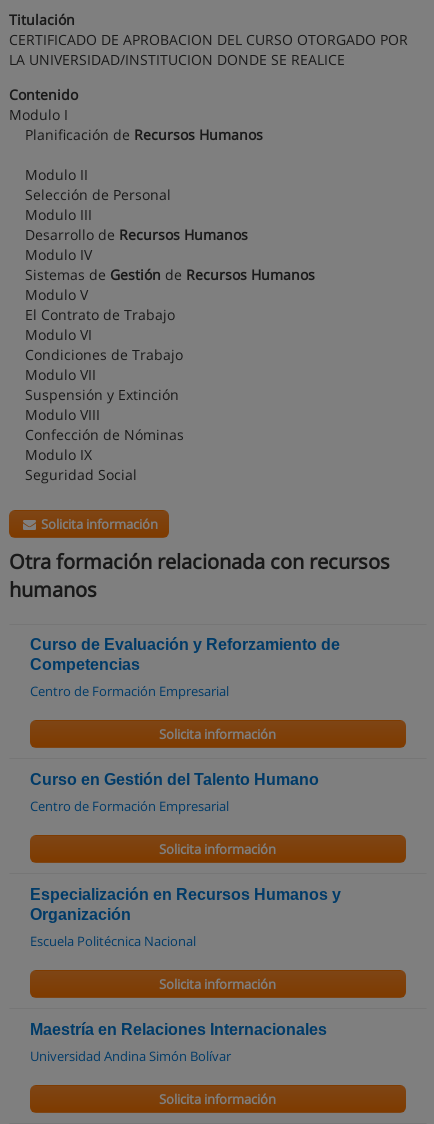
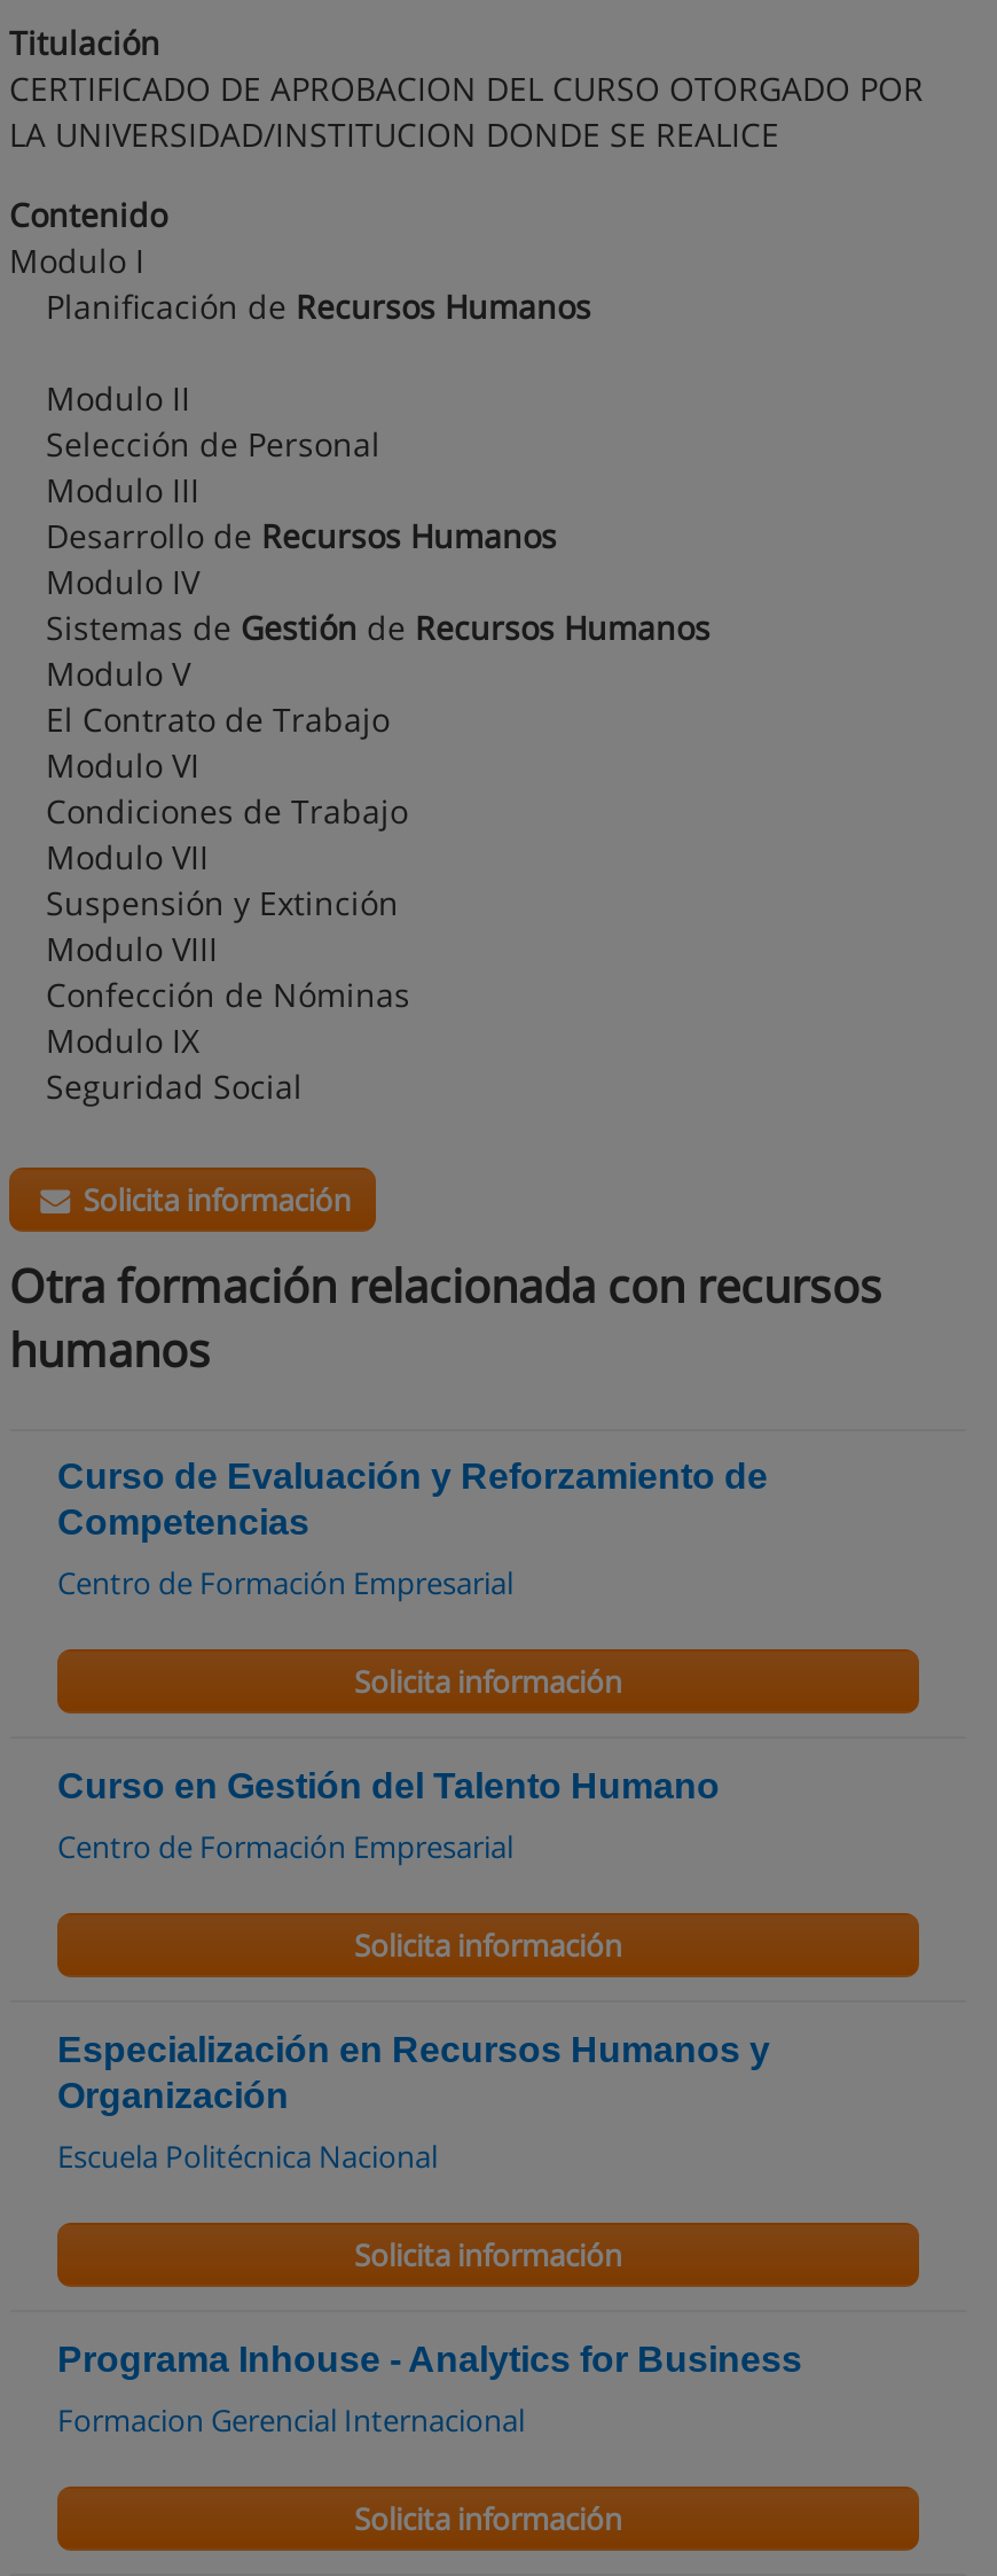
- Maestría en Relaciones Internacionales
+ Programa Inhouse - Analytics for Business

- Universidad Andina Simón Bolívar
+ Formacion Gerencial Internacional
